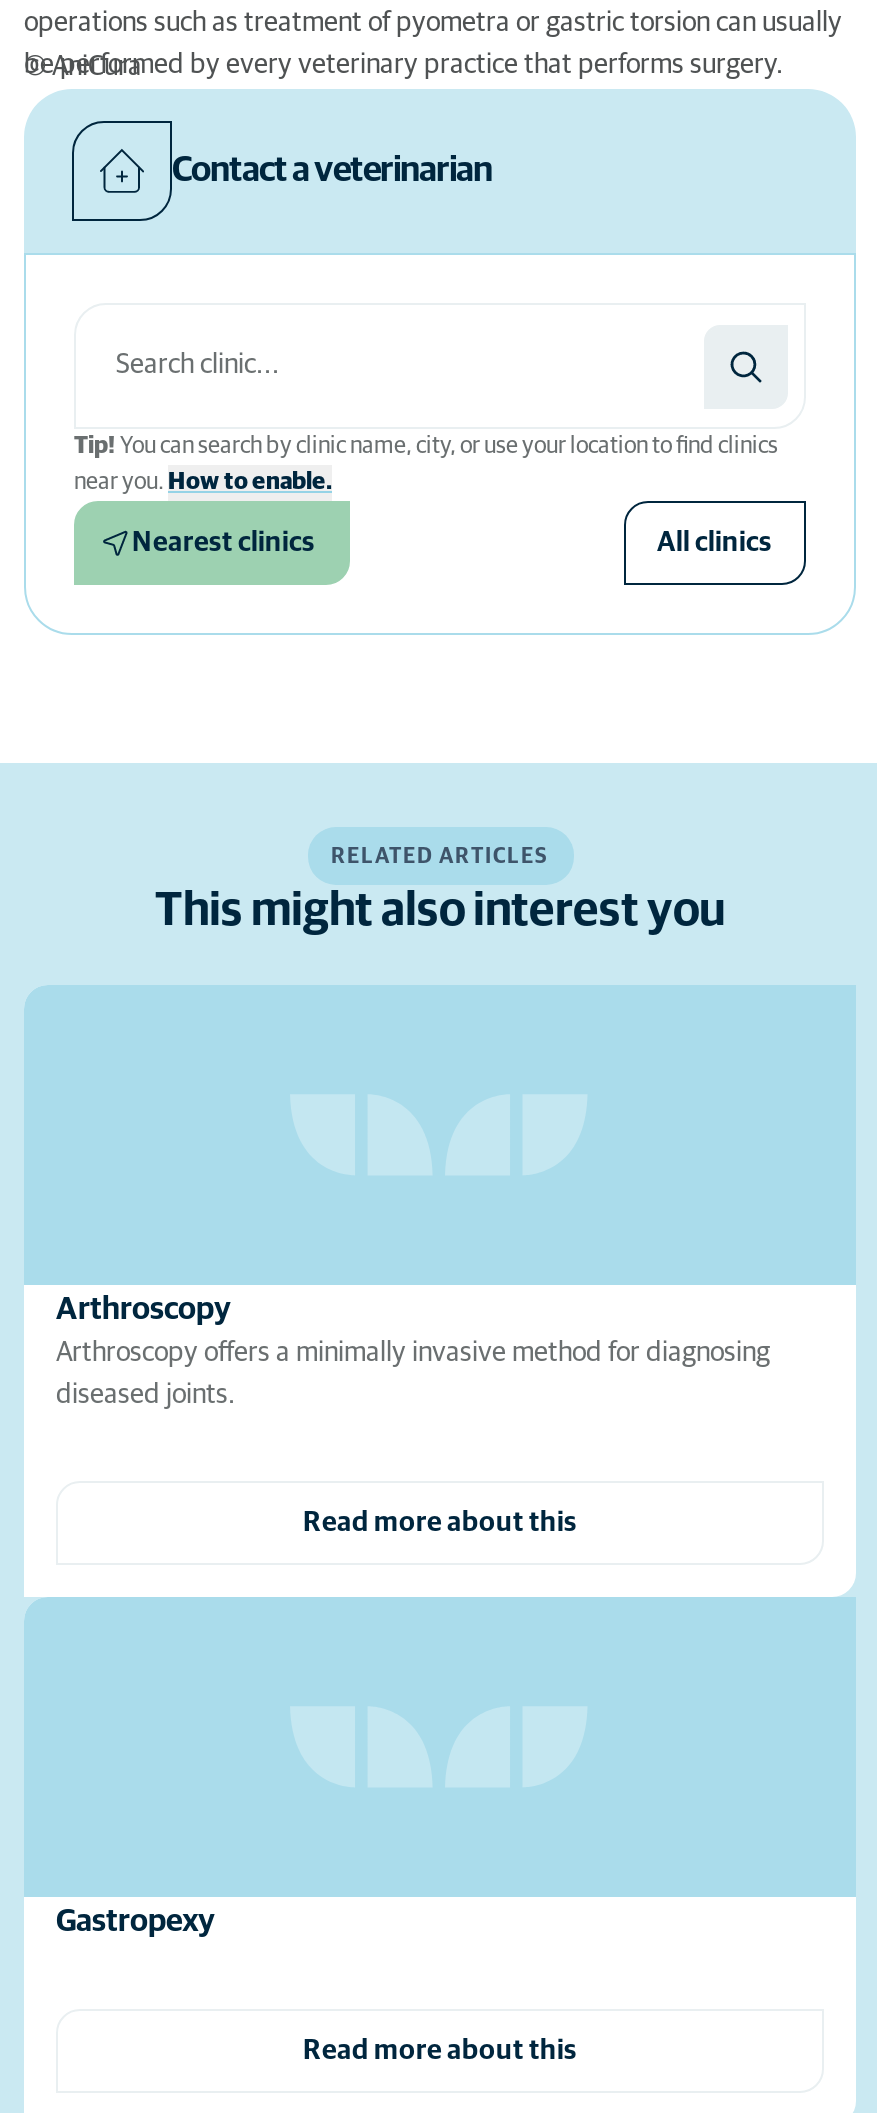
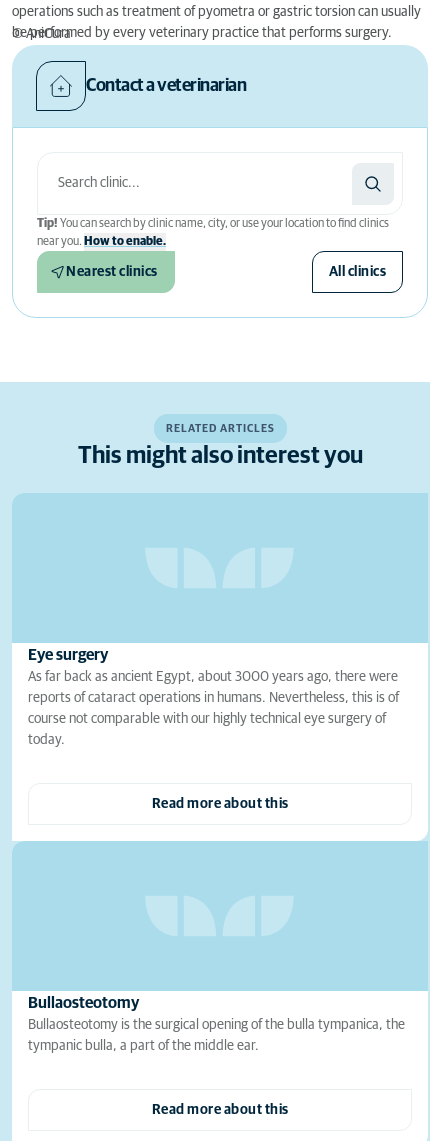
- Arthroscopy
- Arthroscopy offers a minimally invasive method for diagnosing
- diseased joints.
+ Eye surgery
+ As far back as ancient Egypt, about 3000 years ago, there were
+ reports of cataract operations in humans. Nevertheless, this is of
+ course not comparable with our highly technical eye surgery of
+ today.

- Gastropexy
+ Bullaosteotomy
+ Bullaosteotomy is the surgical opening of the bulla tympanica, the
+ tympanic bulla, a part of the middle ear.
